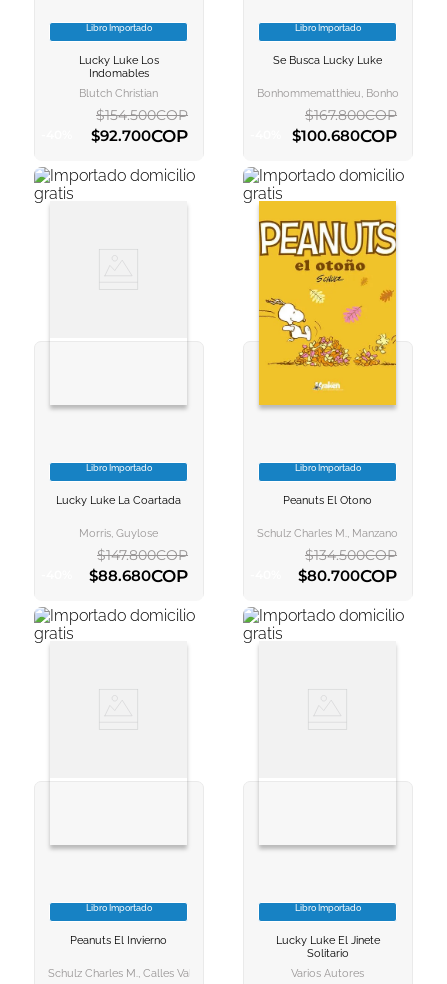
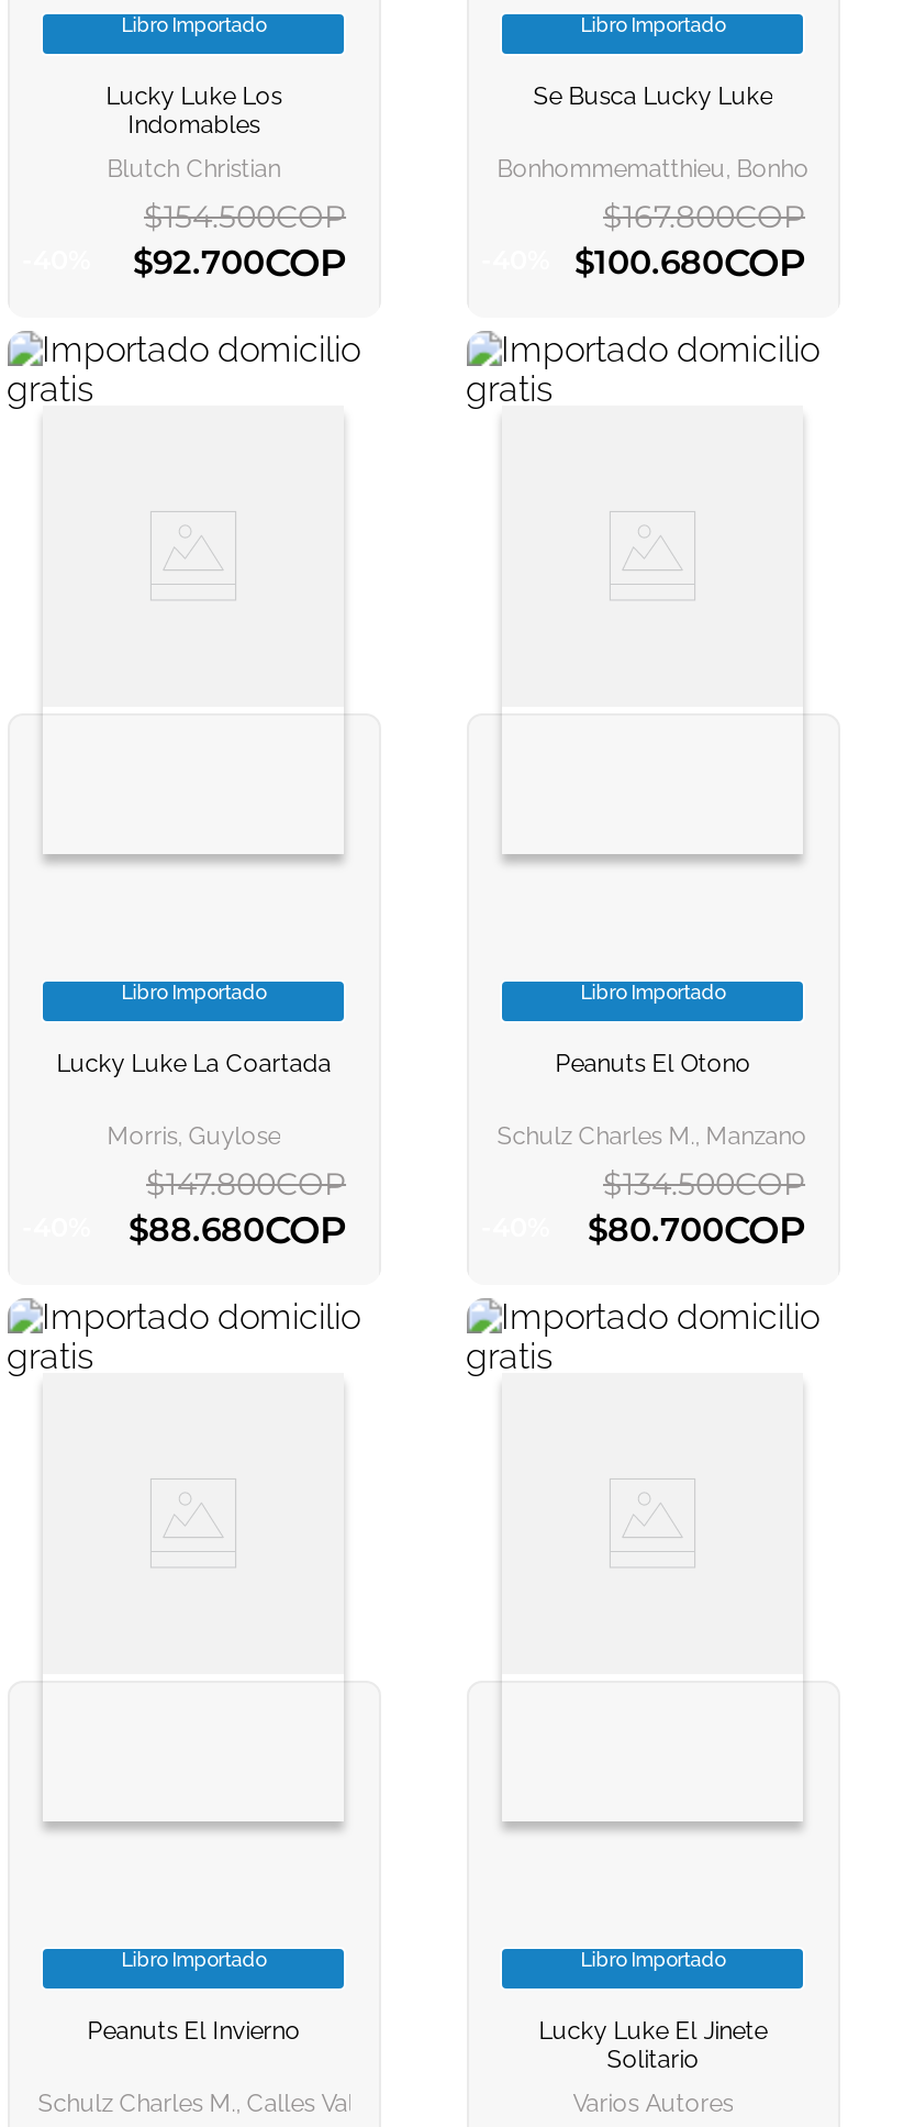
- [image]
